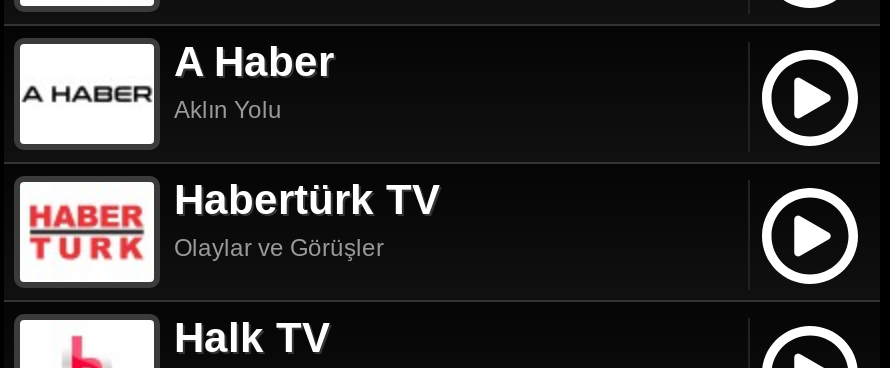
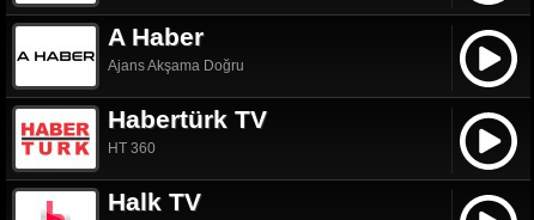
- Aklın Yolu
+ Ajans Akşama Doğru

- Olaylar ve Görüşler
+ HT 360
